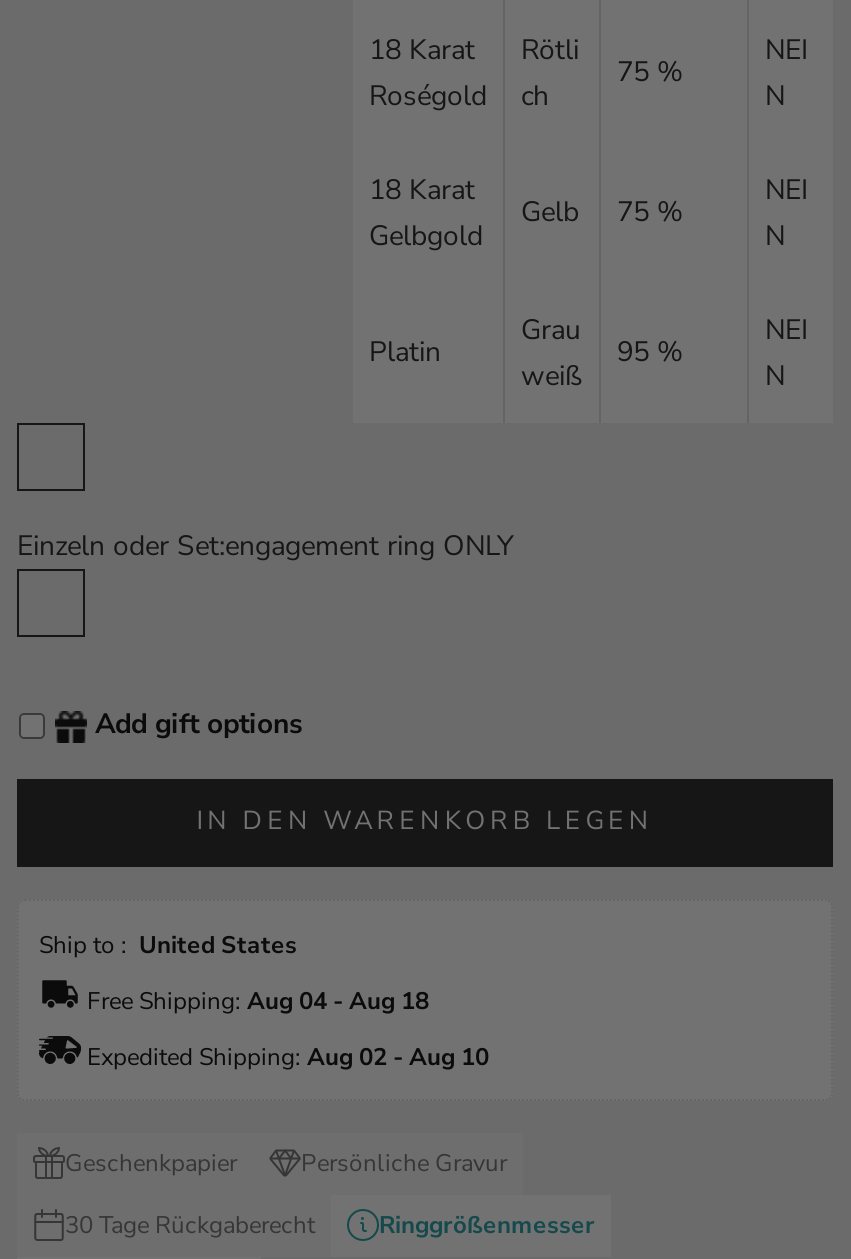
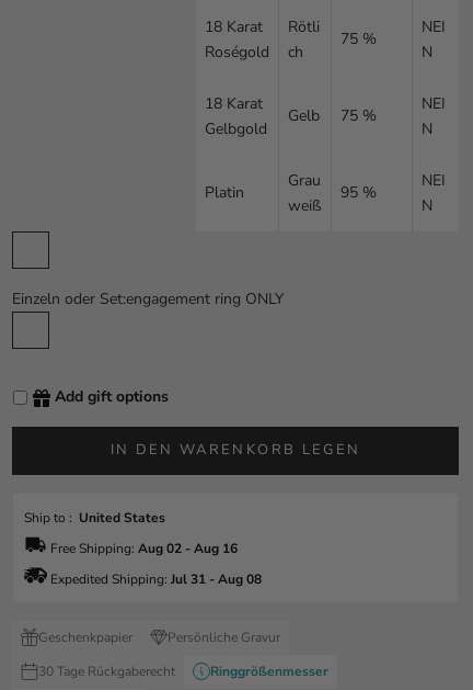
- Free Shipping: Aug 04 - Aug 18
+ Free Shipping: Aug 02 - Aug 16

- Expedited Shipping: Aug 02 - Aug 10
+ Expedited Shipping: Jul 31 - Aug 08
